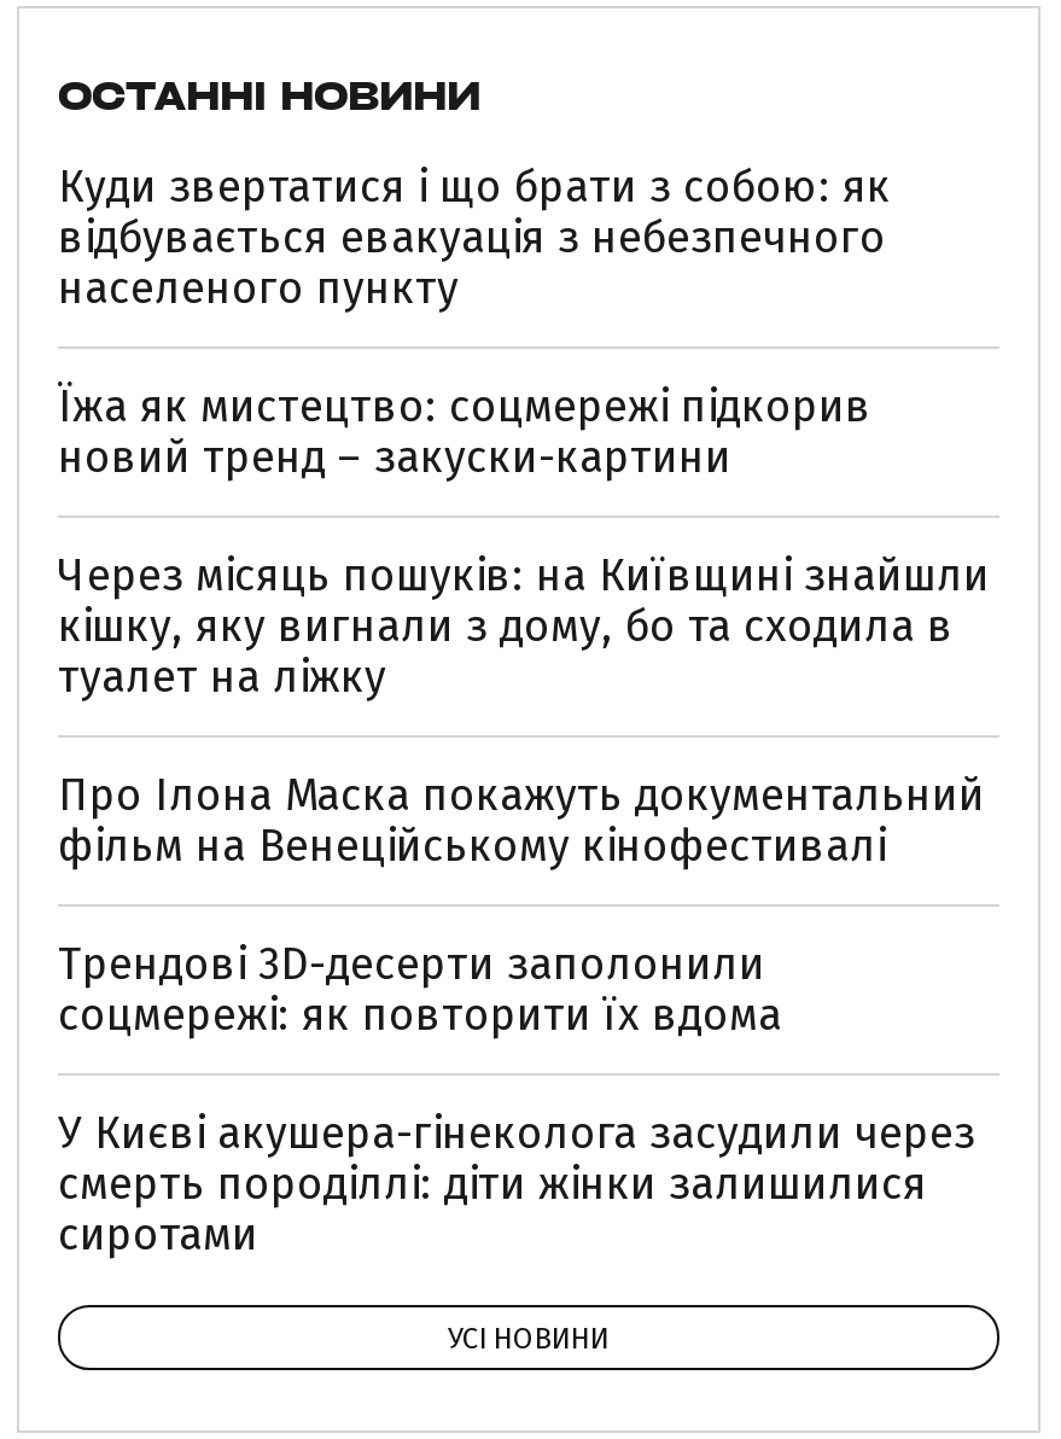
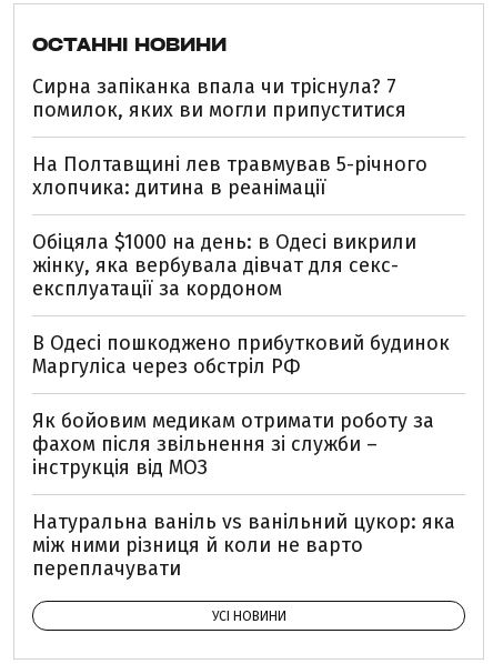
- Куди звертатися і що брати з собою: як
- відбувається евакуація з небезпечного
- населеного пункту
+ Сирна запіканка впала чи тріснула? 7
+ помилок, яких ви могли припуститися

- Їжа як мистецтво: соцмережі підкорив
- новий тренд – закуски-картини
+ На Полтавщині лев травмував 5-річного
+ хлопчика: дитина в реанімації

- Через місяць пошуків: на Київщині знайшли
- кішку, яку вигнали з дому, бо та сходила в
- туалет на ліжку
+ Обіцяла $1000 на день: в Одесі викрили
+ жінку, яка вербувала дівчат для секс-
+ експлуатації за кордоном

- Про Ілона Маска покажуть документальний
- фільм на Венеційському кінофестивалі
+ В Одесі пошкоджено прибутковий будинок
+ Маргуліса через обстріл РФ

- Трендові 3D-десерти заполонили
- соцмережі: як повторити їх вдома
+ Як бойовим медикам отримати роботу за
+ фахом після звільнення зі служби –
+ інструкція від МОЗ

- У Києві акушера-гінеколога засудили через
- смерть породіллі: діти жінки залишилися
- сиротами
+ Натуральна ваніль vs ванільний цукор: яка
+ між ними різниця й коли не варто
+ переплачувати
